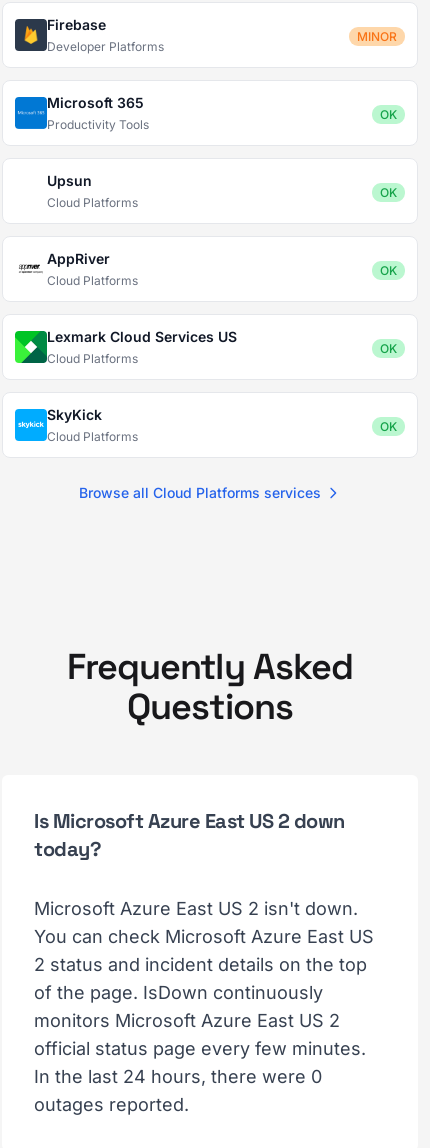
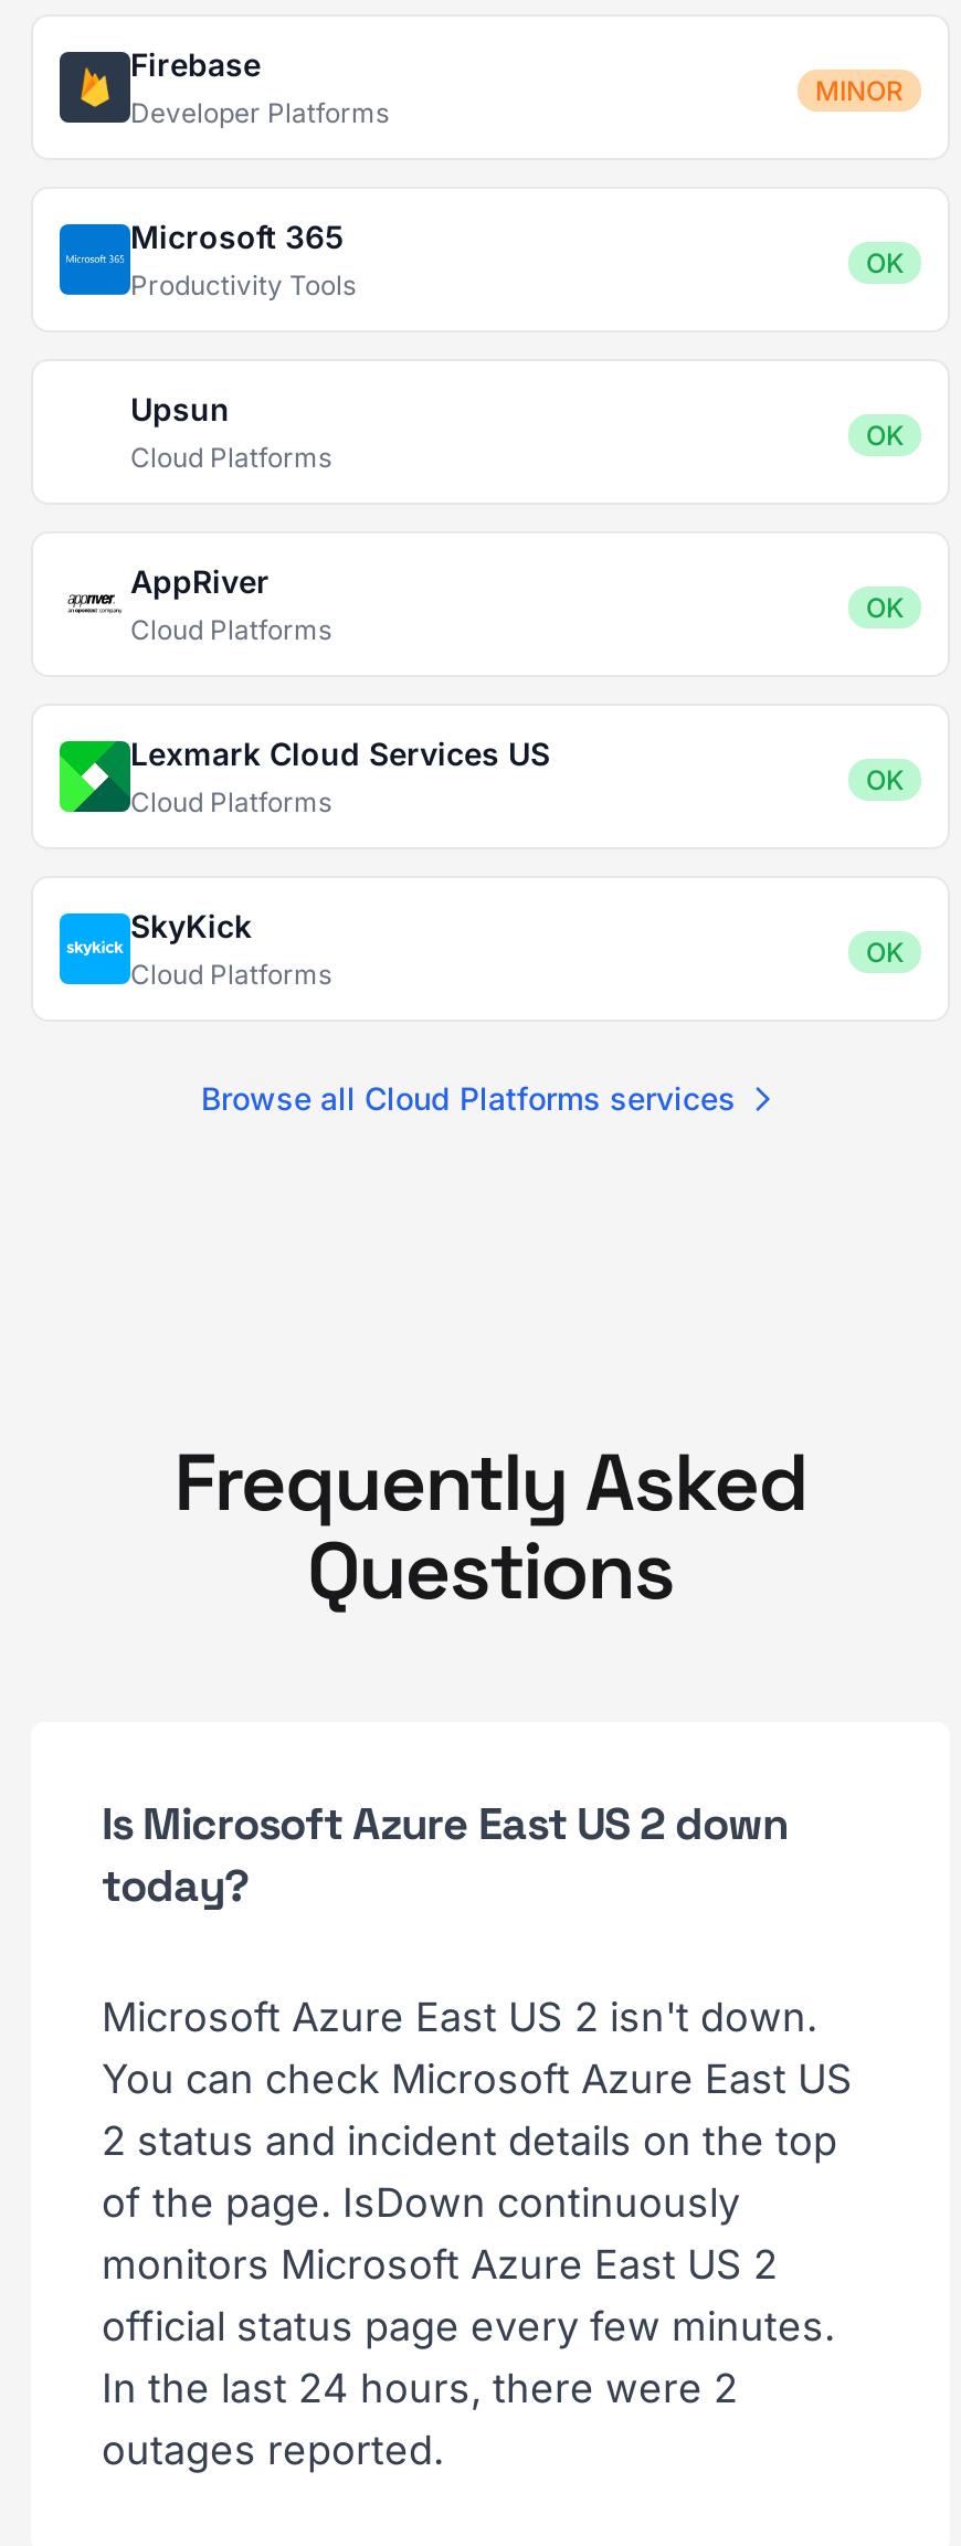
- In the last 24 hours, there were 0
+ In the last 24 hours, there were 2
